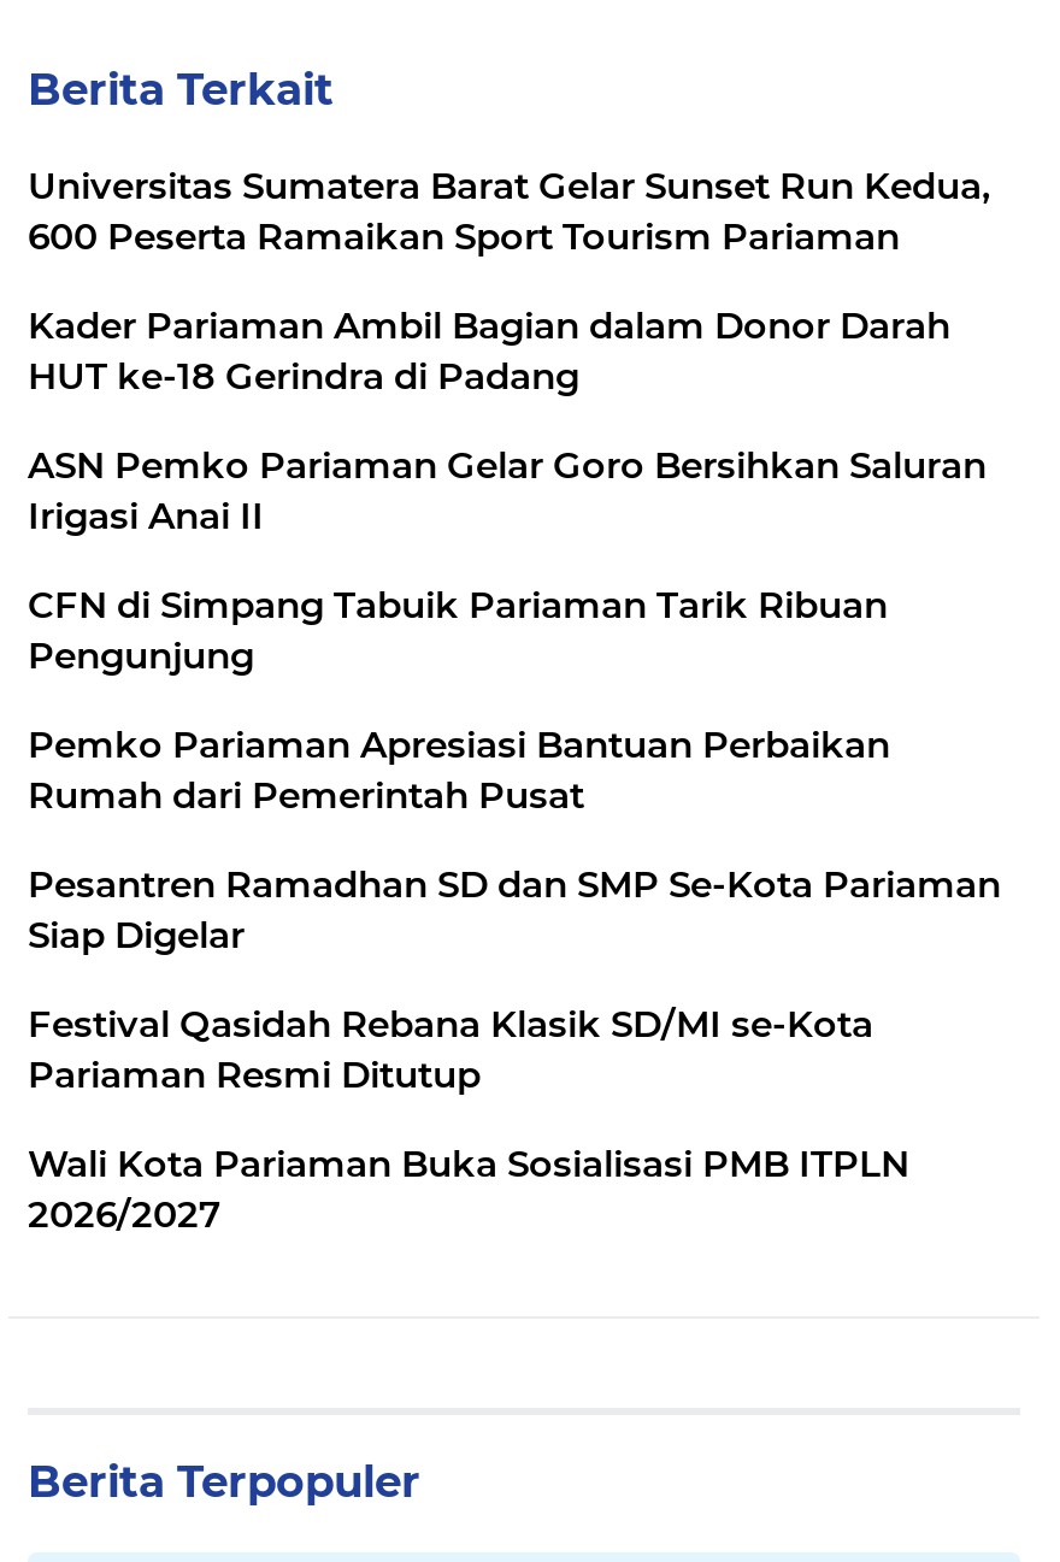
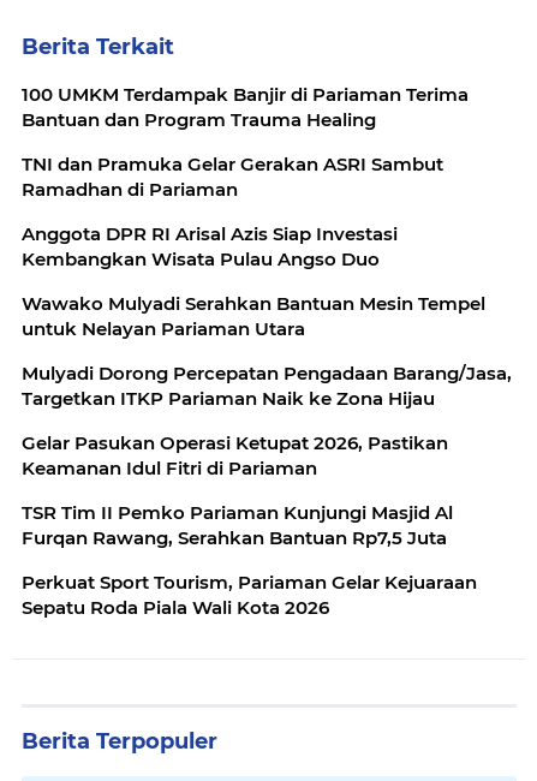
- Universitas Sumatera Barat Gelar Sunset Run Kedua,
- 600 Peserta Ramaikan Sport Tourism Pariaman
+ 100 UMKM Terdampak Banjir di Pariaman Terima
+ Bantuan dan Program Trauma Healing

- Kader Pariaman Ambil Bagian dalam Donor Darah
- HUT ke-18 Gerindra di Padang
+ TNI dan Pramuka Gelar Gerakan ASRI Sambut
+ Ramadhan di Pariaman

- ASN Pemko Pariaman Gelar Goro Bersihkan Saluran
- Irigasi Anai II
+ Anggota DPR RI Arisal Azis Siap Investasi
+ Kembangkan Wisata Pulau Angso Duo

- CFN di Simpang Tabuik Pariaman Tarik Ribuan
- Pengunjung
+ Wawako Mulyadi Serahkan Bantuan Mesin Tempel
+ untuk Nelayan Pariaman Utara

- Pemko Pariaman Apresiasi Bantuan Perbaikan
- Rumah dari Pemerintah Pusat
+ Mulyadi Dorong Percepatan Pengadaan Barang/Jasa,
+ Targetkan ITKP Pariaman Naik ke Zona Hijau

- Pesantren Ramadhan SD dan SMP Se-Kota Pariaman
- Siap Digelar
+ Gelar Pasukan Operasi Ketupat 2026, Pastikan
+ Keamanan Idul Fitri di Pariaman

- Festival Qasidah Rebana Klasik SD/MI se-Kota
- Pariaman Resmi Ditutup
+ TSR Tim II Pemko Pariaman Kunjungi Masjid Al
+ Furqan Rawang, Serahkan Bantuan Rp7,5 Juta

- Wali Kota Pariaman Buka Sosialisasi PMB ITPLN
- 2026/2027
+ Perkuat Sport Tourism, Pariaman Gelar Kejuaraan
+ Sepatu Roda Piala Wali Kota 2026
